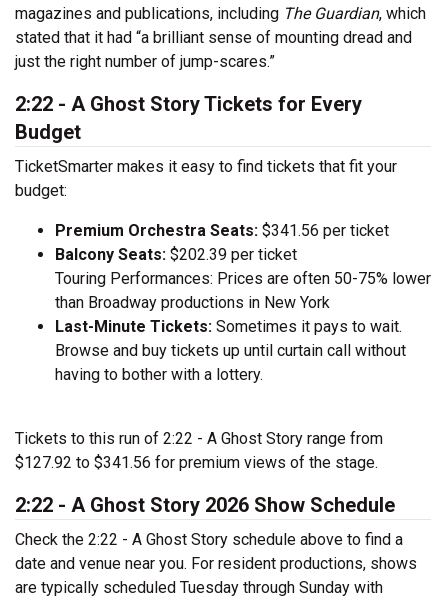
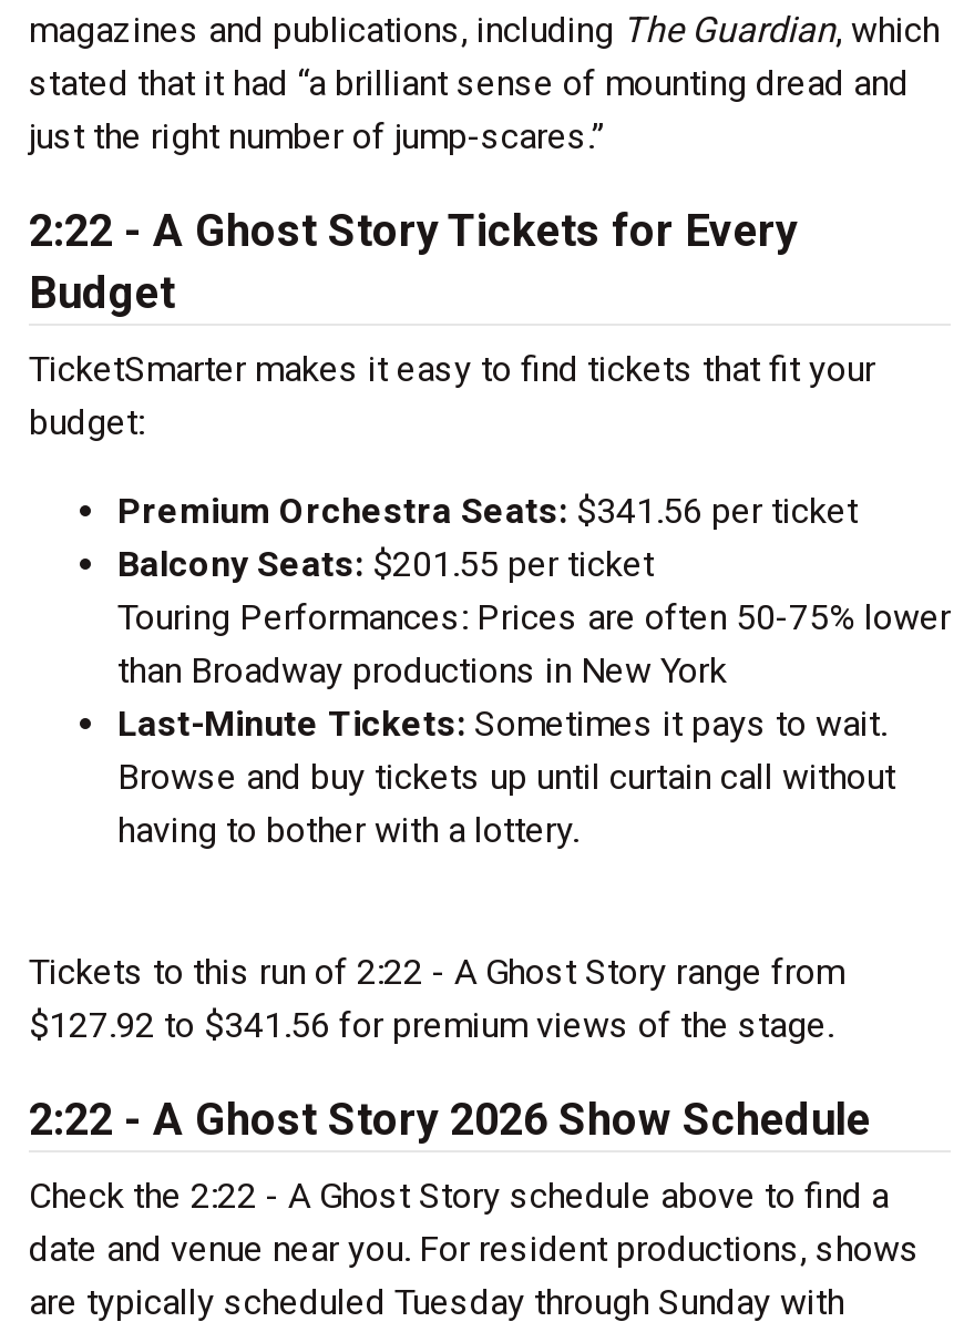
- Balcony Seats: $202.39 per ticket
+ Balcony Seats: $201.55 per ticket
